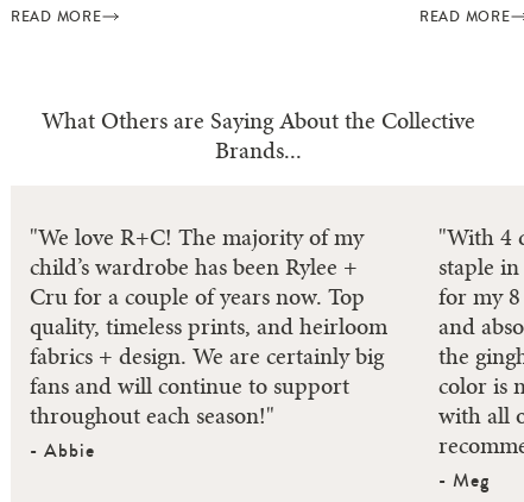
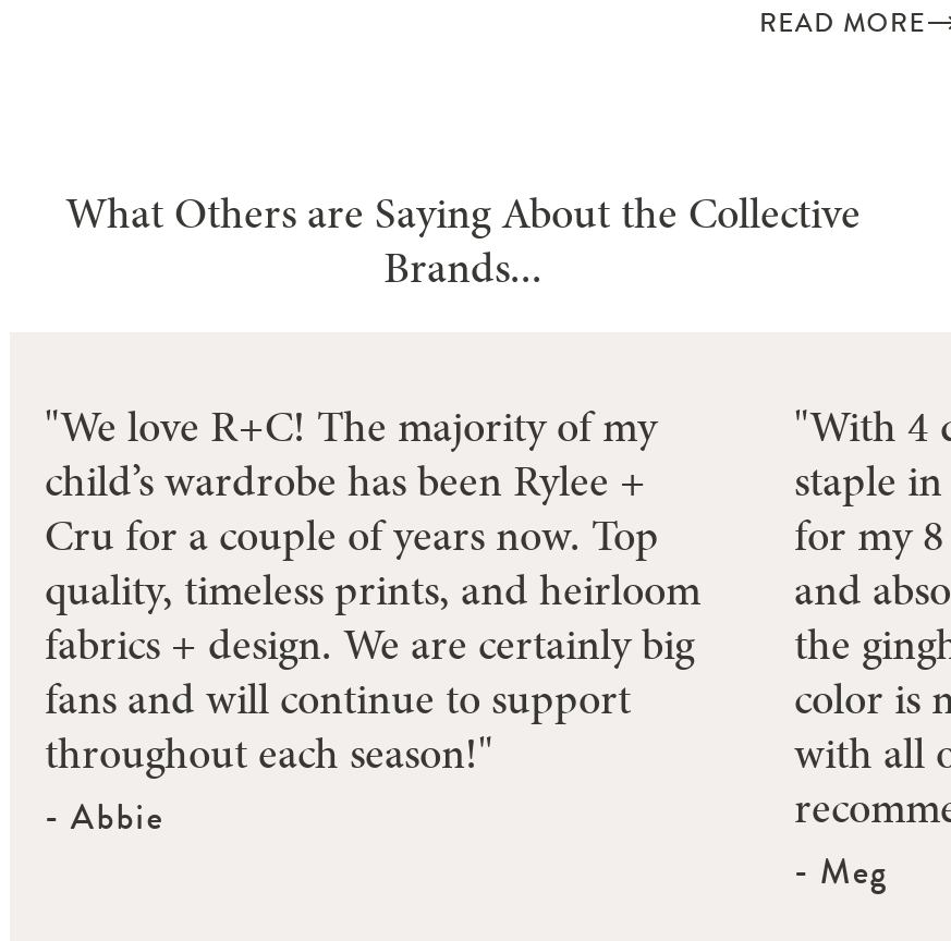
- READ MORE
